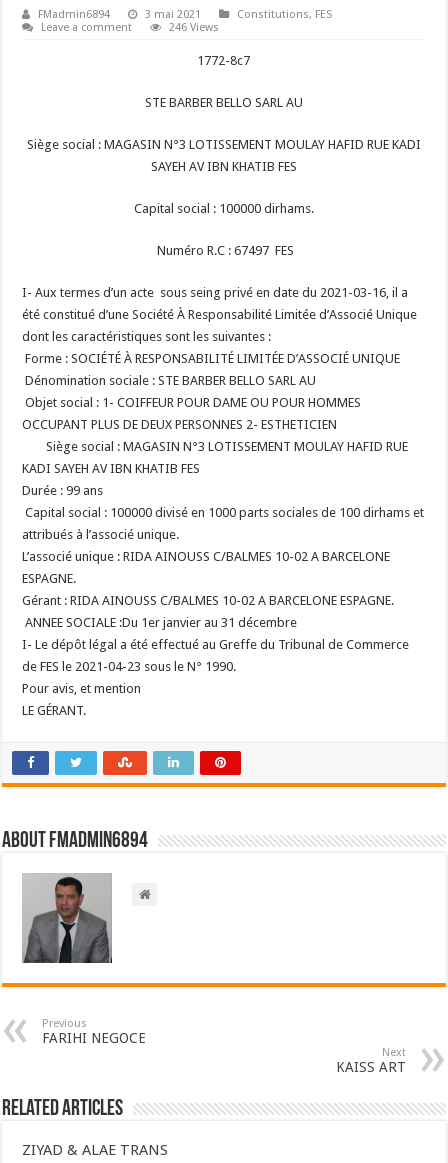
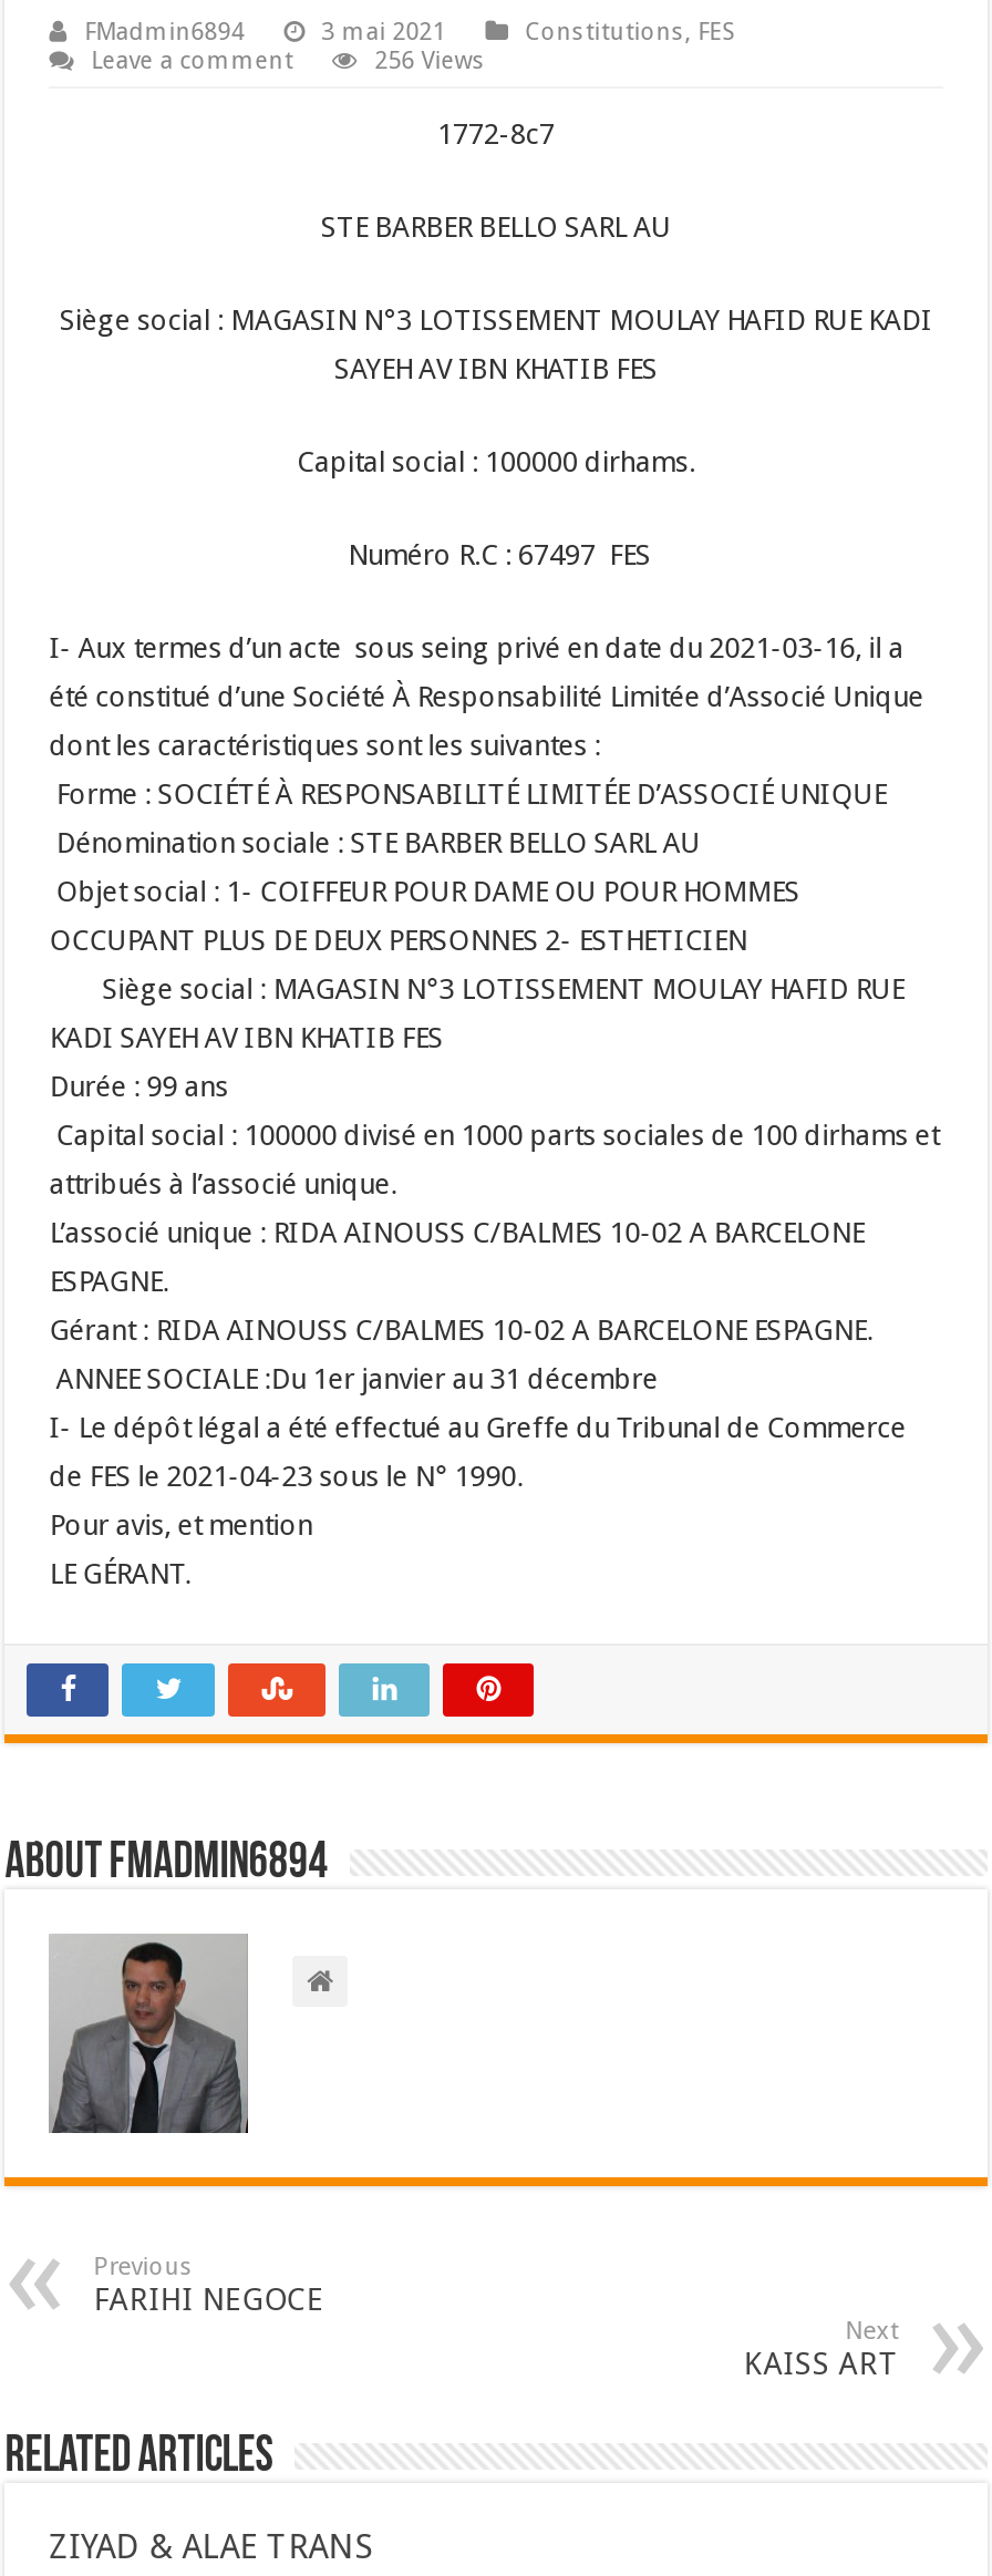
- 246 Views
+ 256 Views
